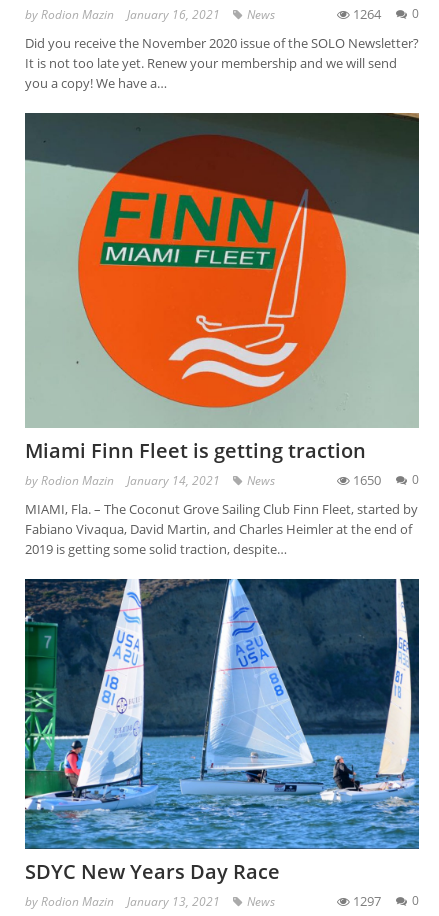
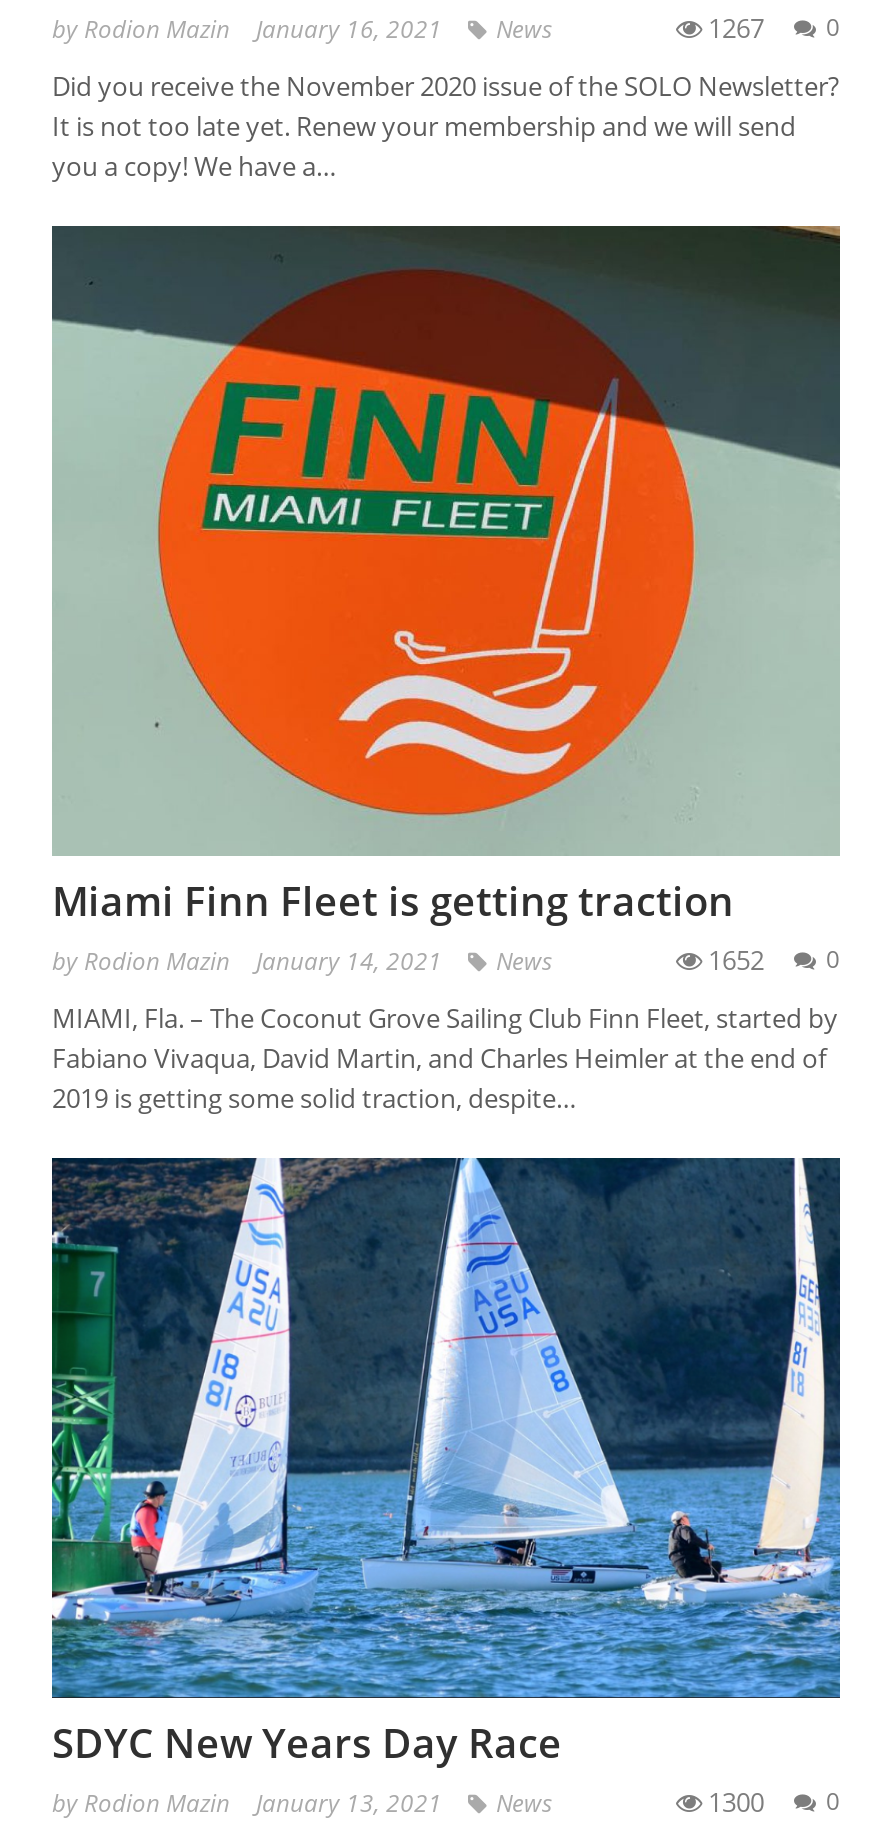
- 1264 0
+ 1267 0

- 1650 0
+ 1652 0

- 1297 0
+ 1300 0
